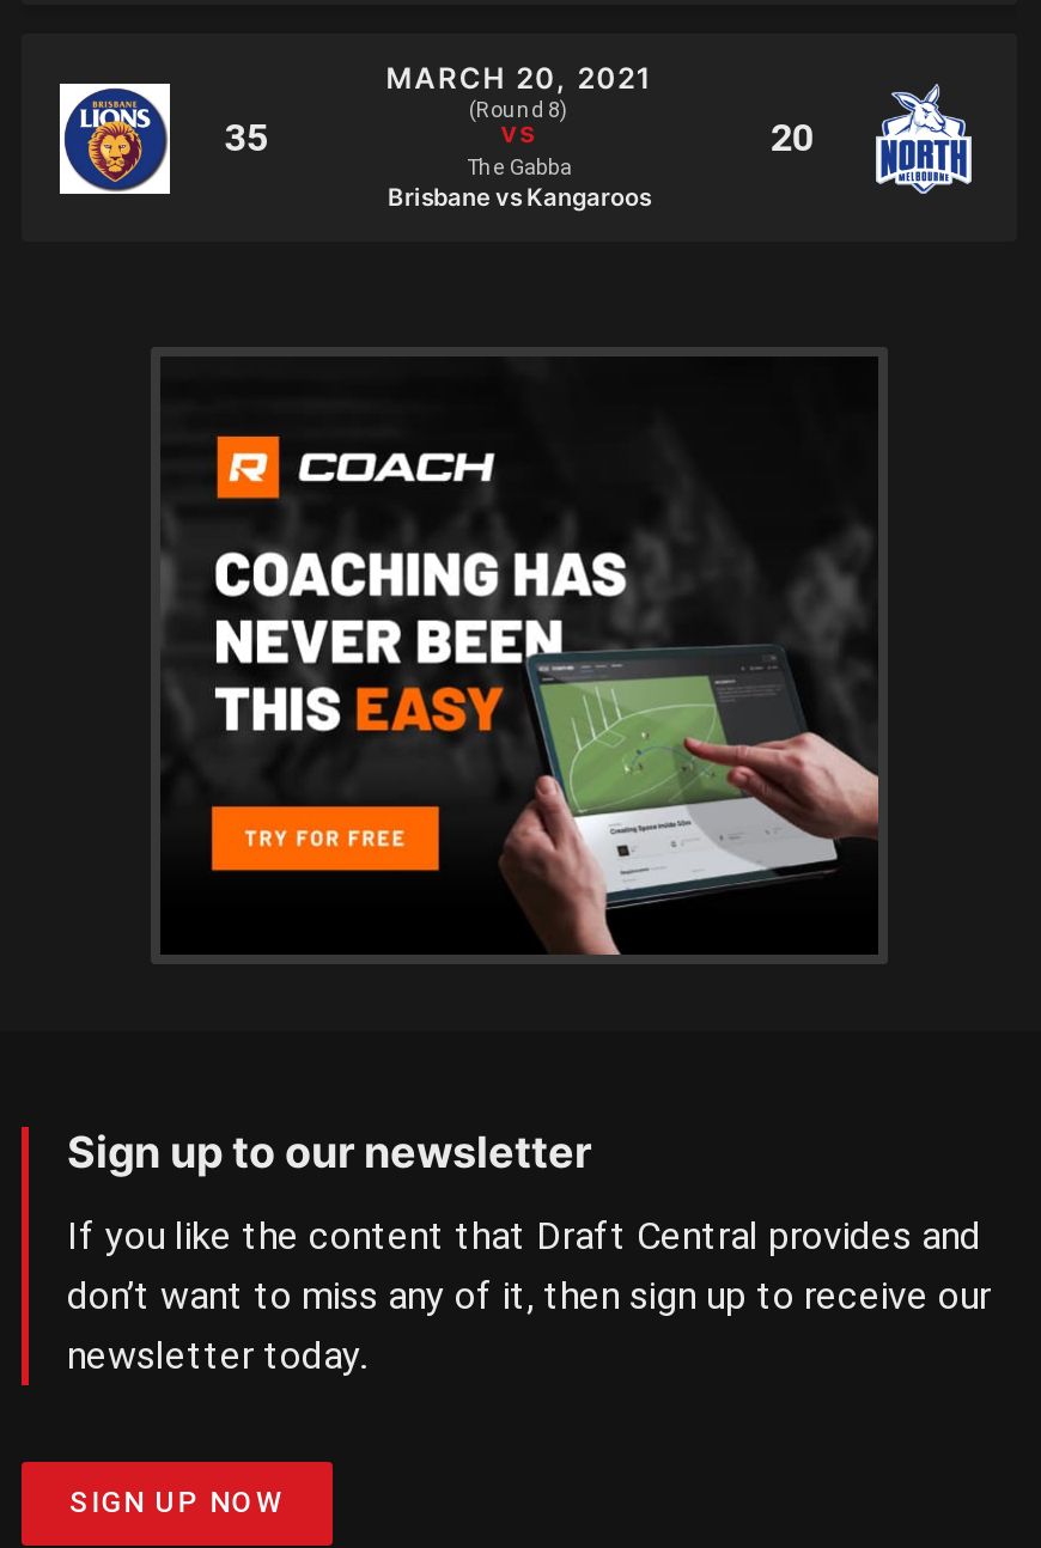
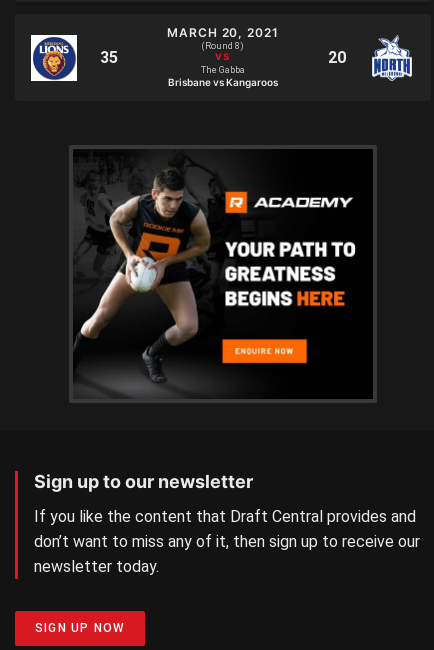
- [image]
+ [image]
